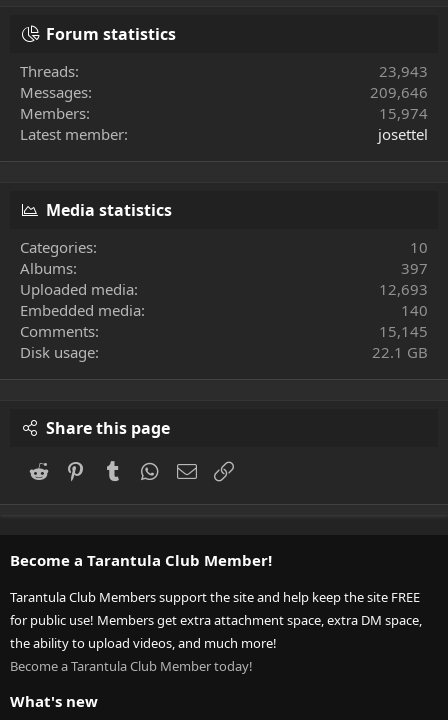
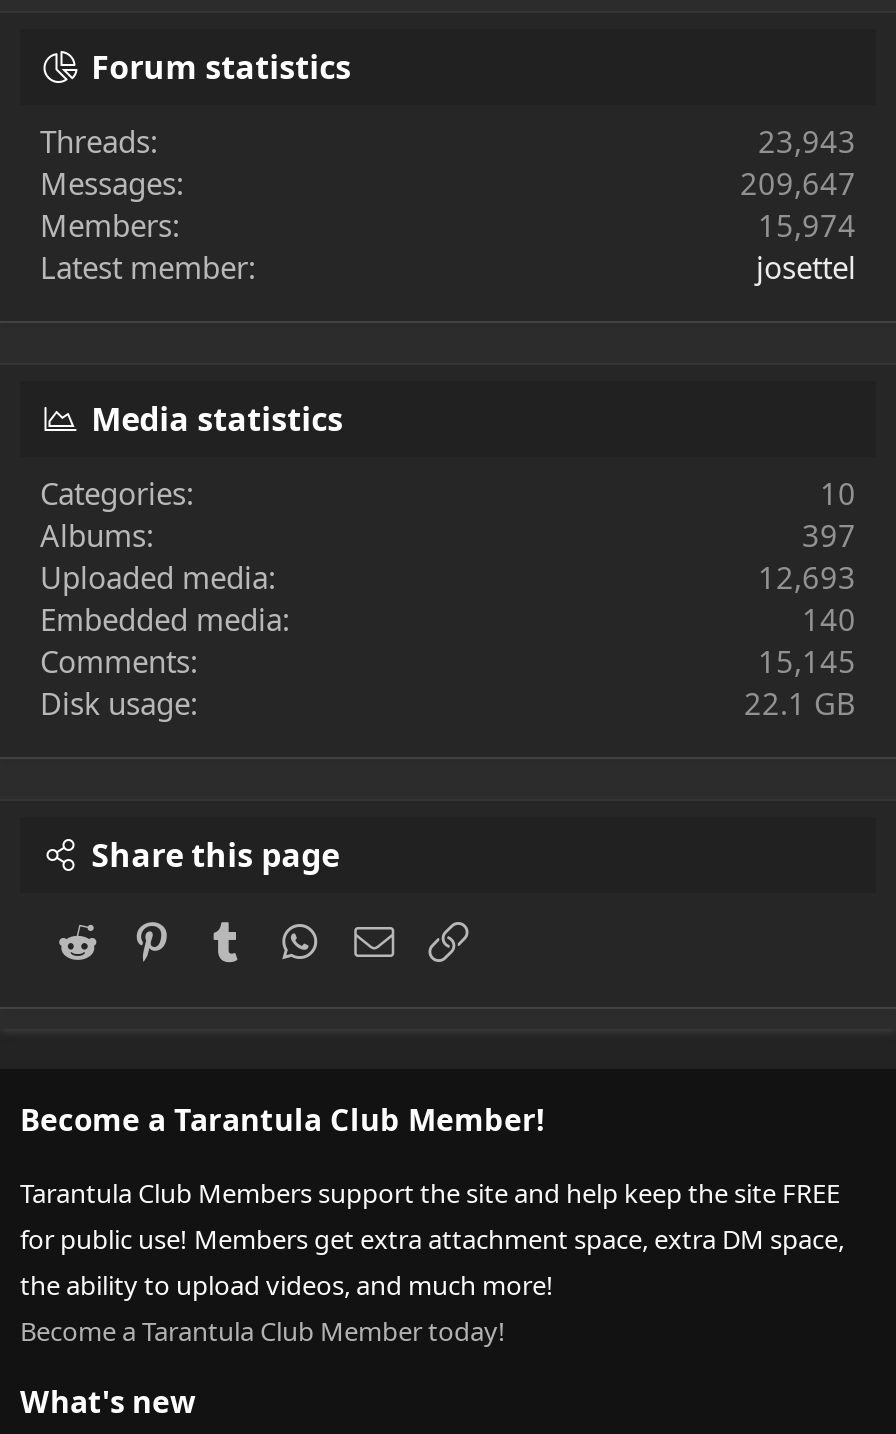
- 209,646
+ 209,647
